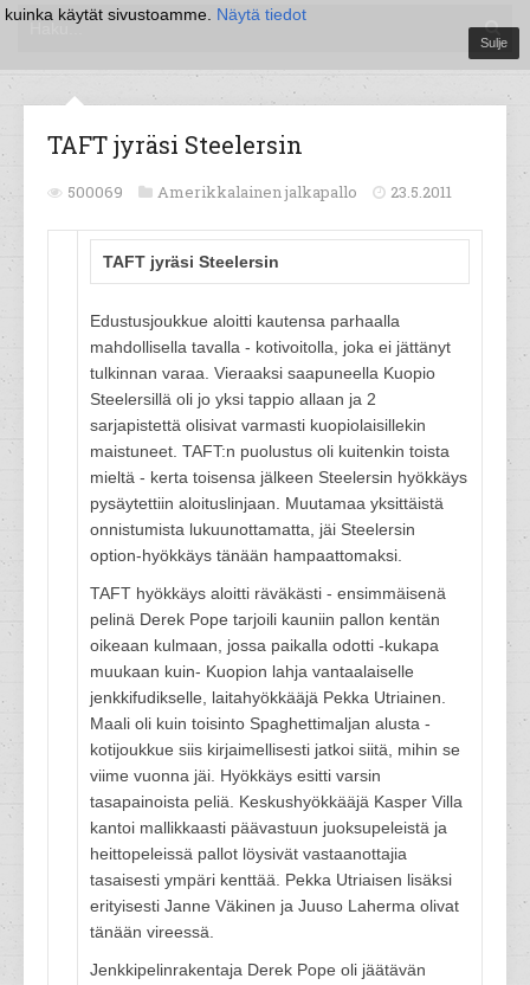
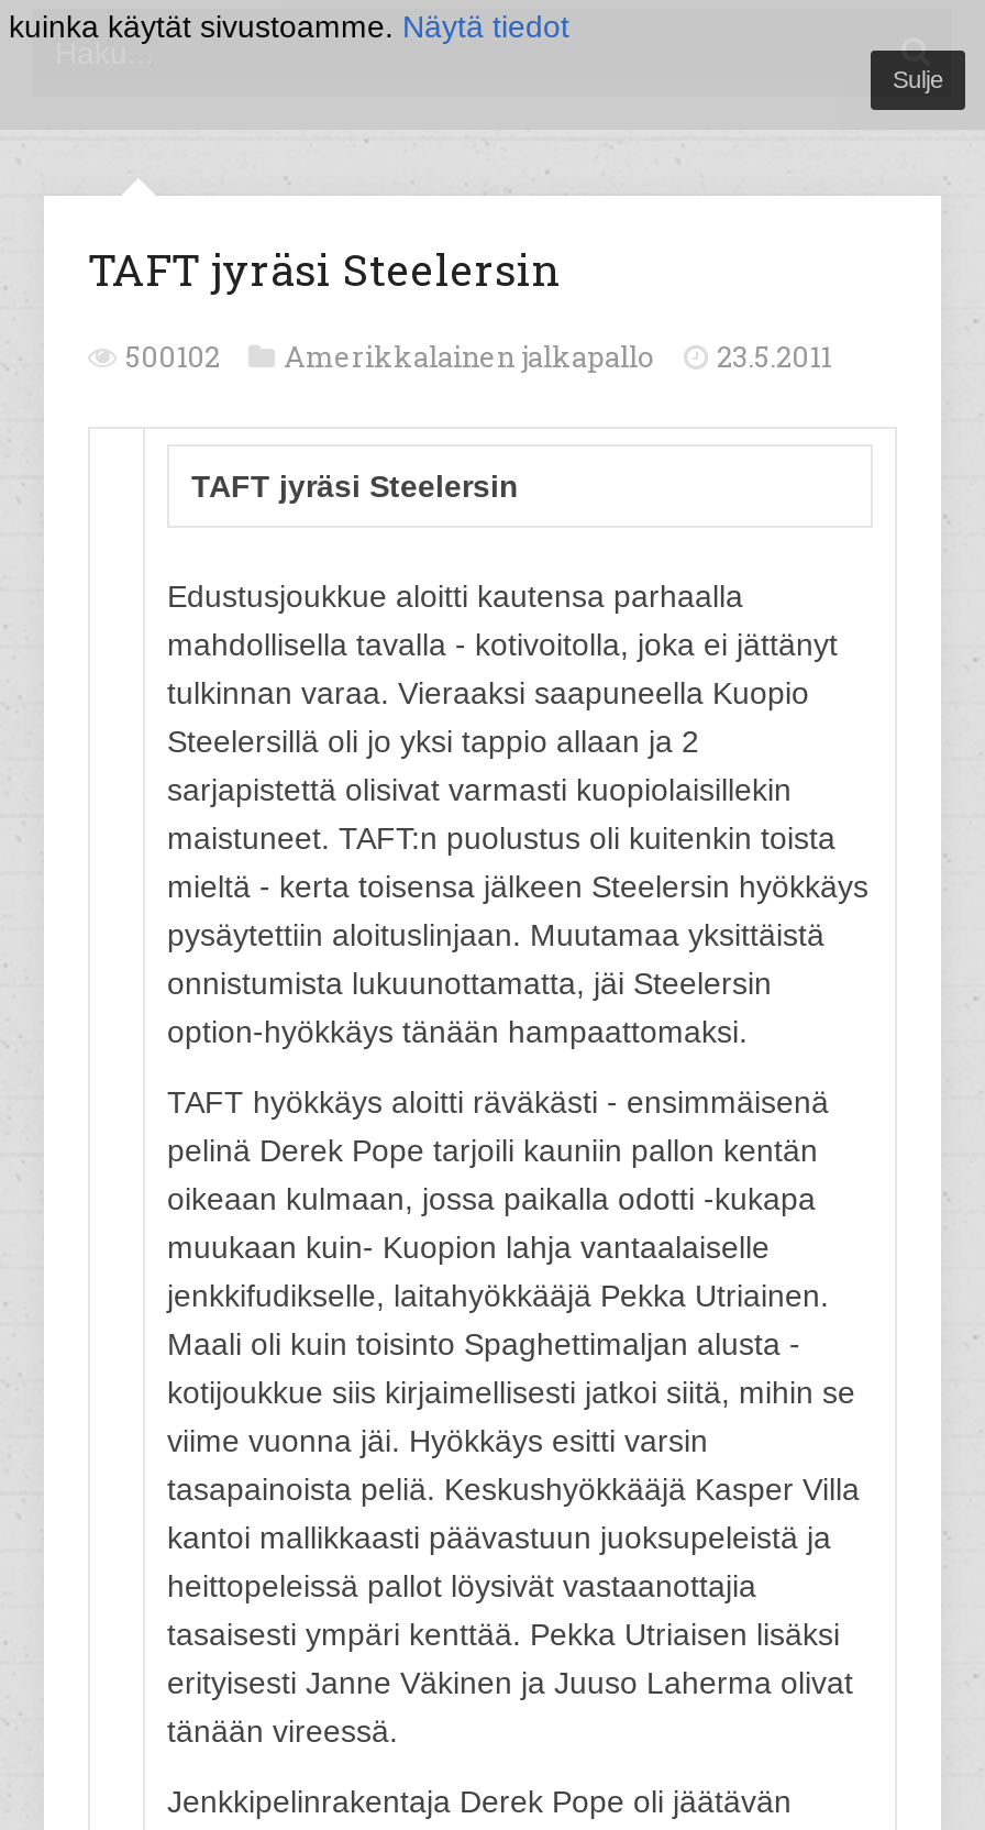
- 500069 Amerikkalainen jalkapallo 23.5.2011
+ 500102 Amerikkalainen jalkapallo 23.5.2011
